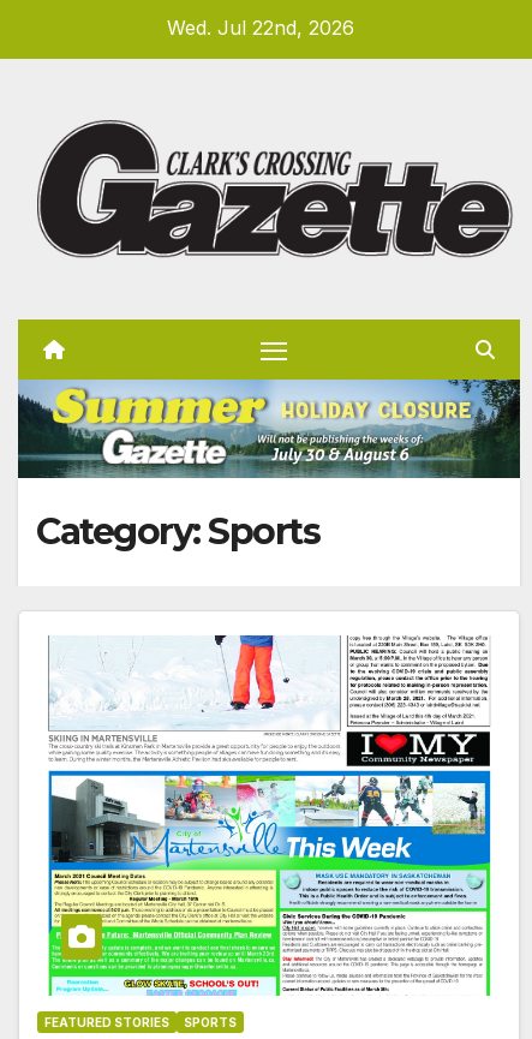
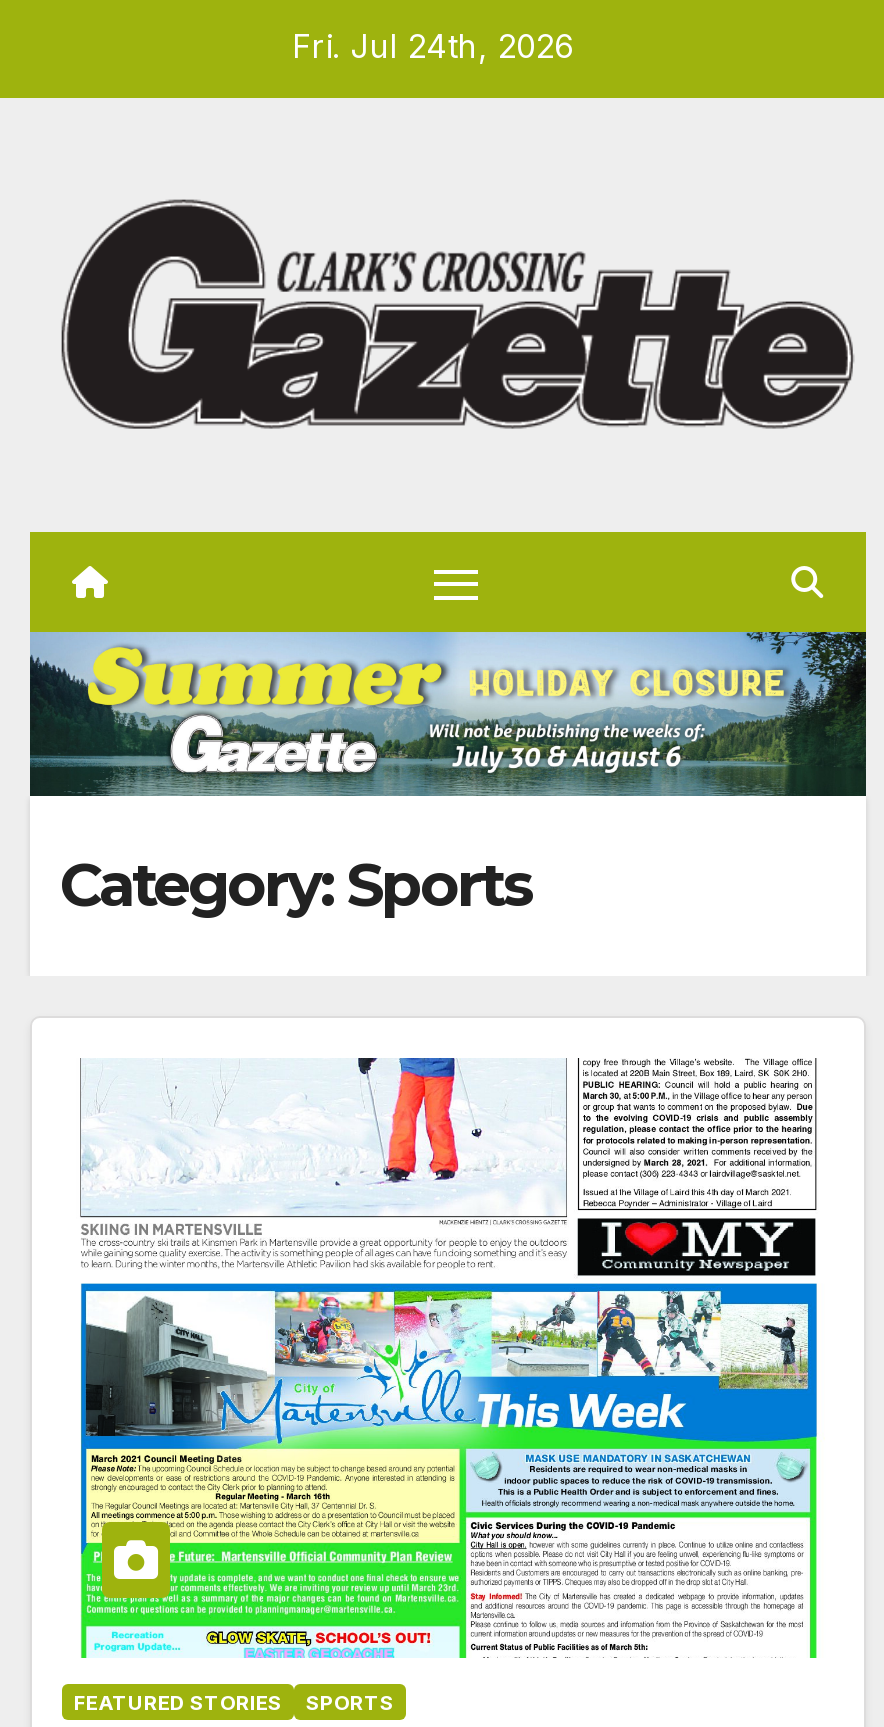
- Wed. Jul 22nd, 2026
+ Fri. Jul 24th, 2026
